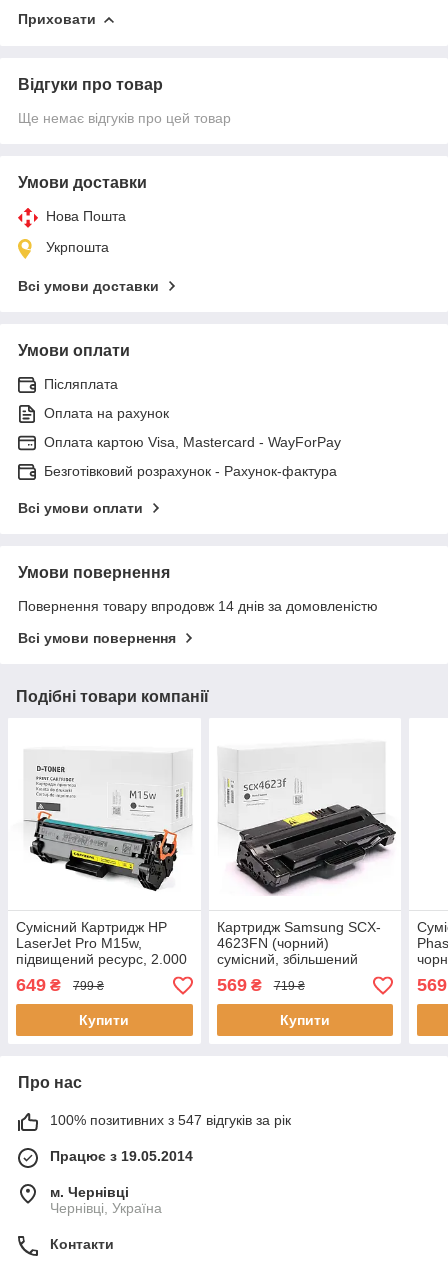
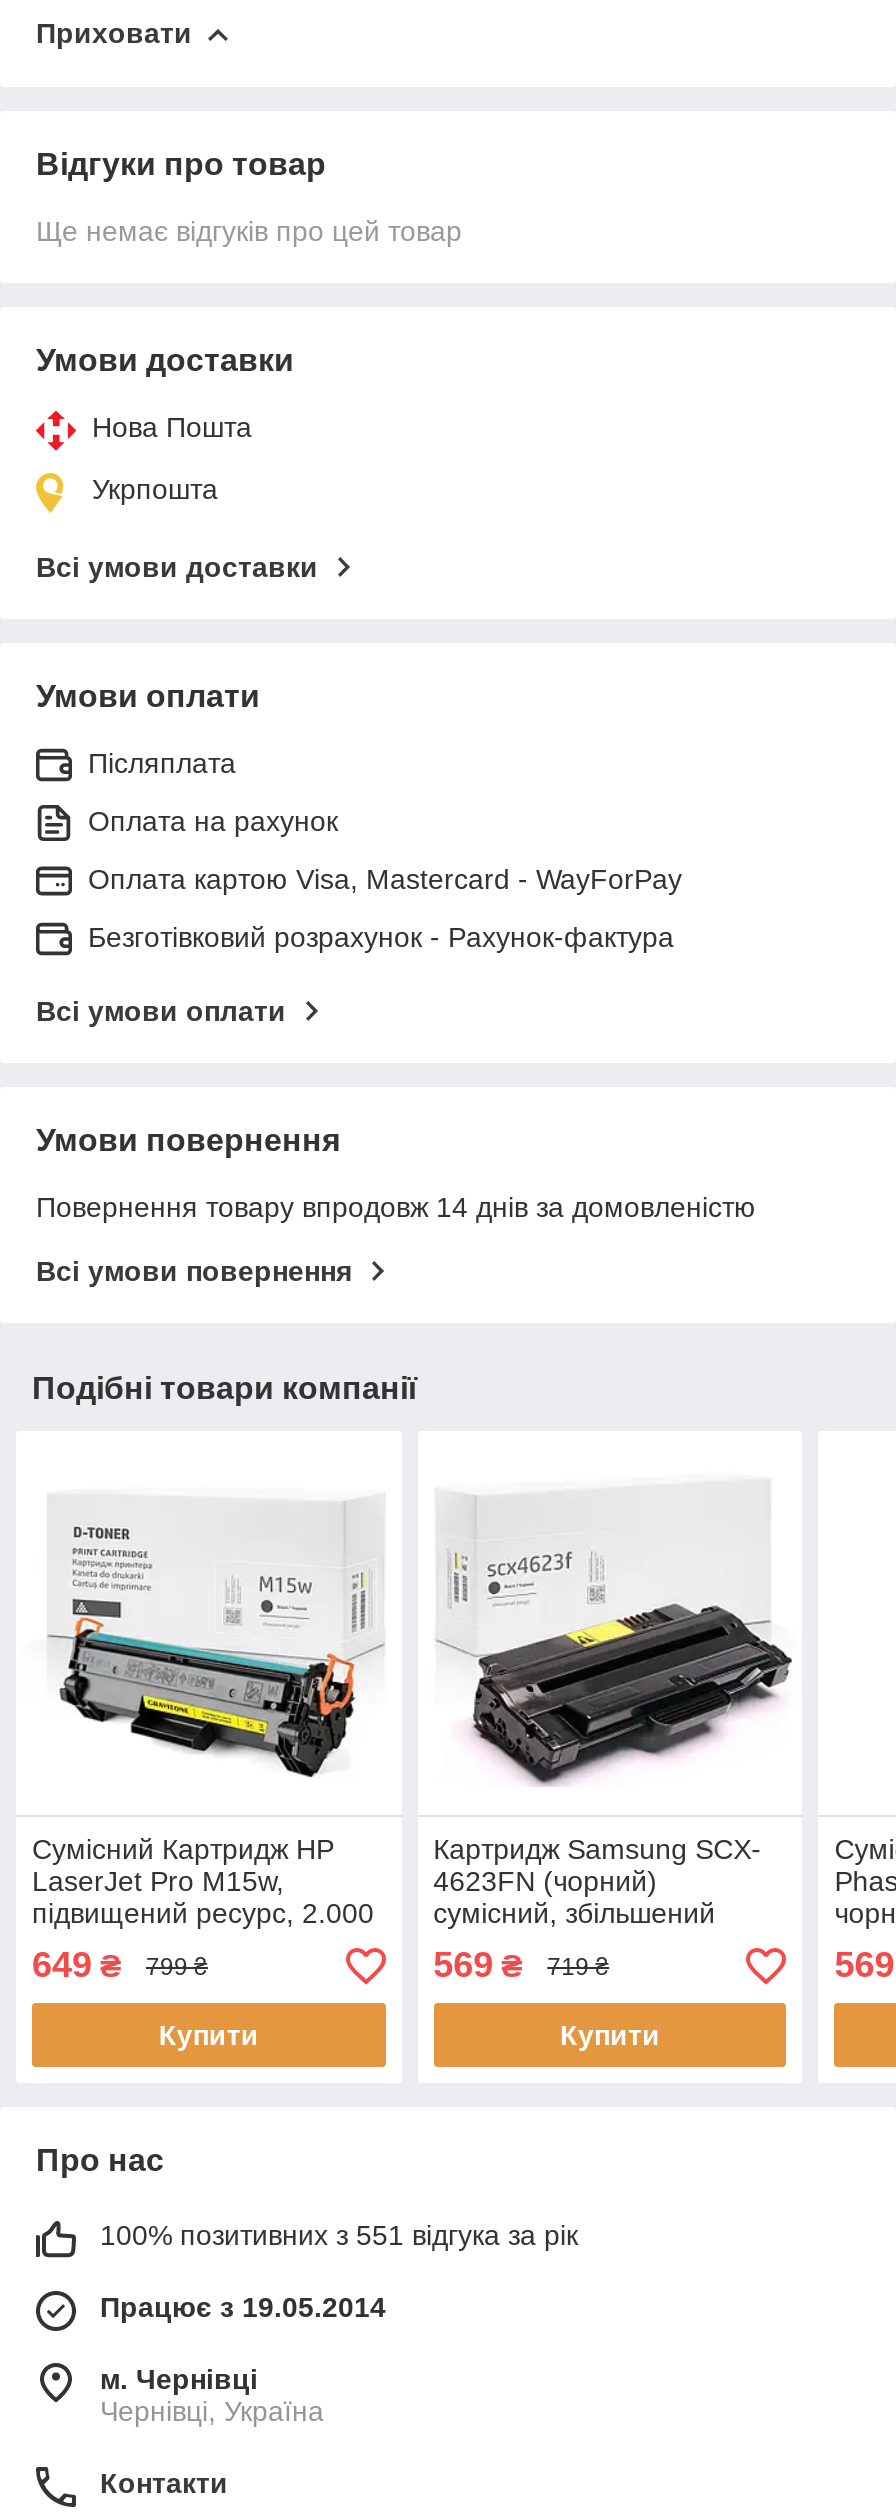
- 100% позитивних з 547 відгуків за рік
+ 100% позитивних з 551 відгука за рік
